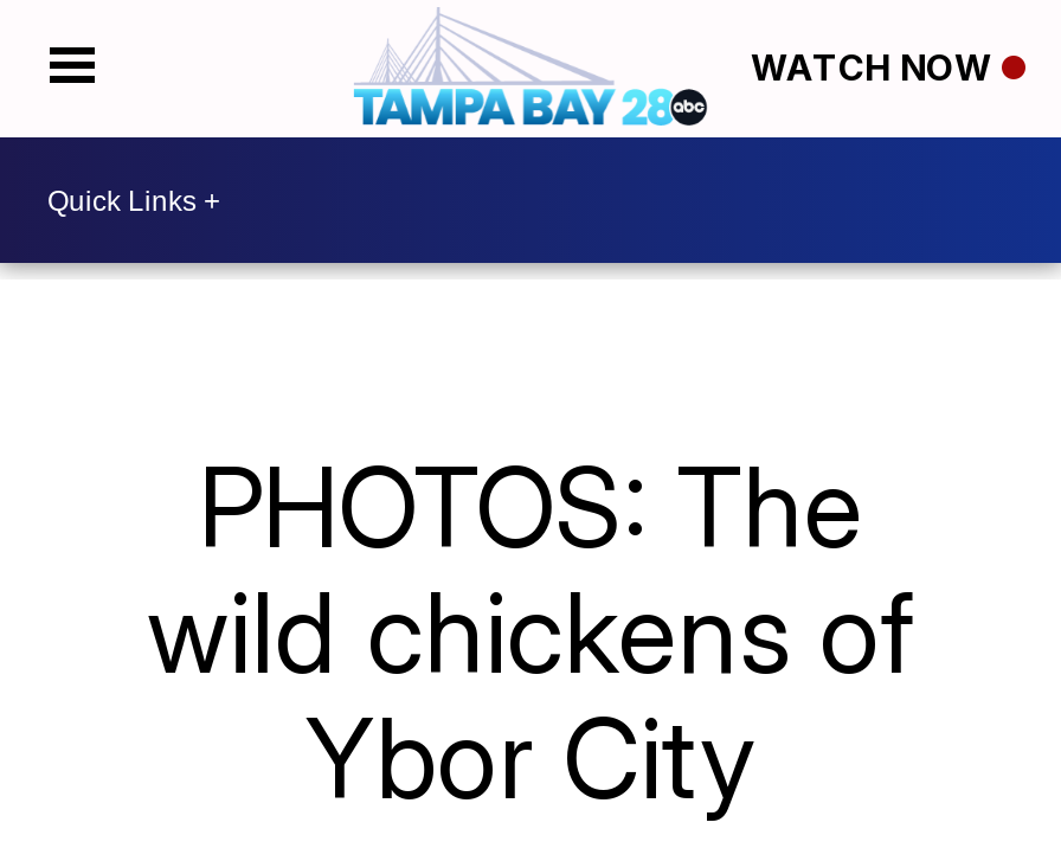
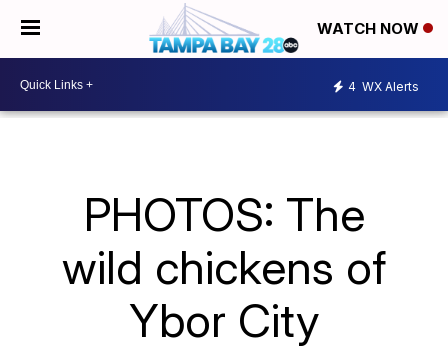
+ 4 WX Alerts
